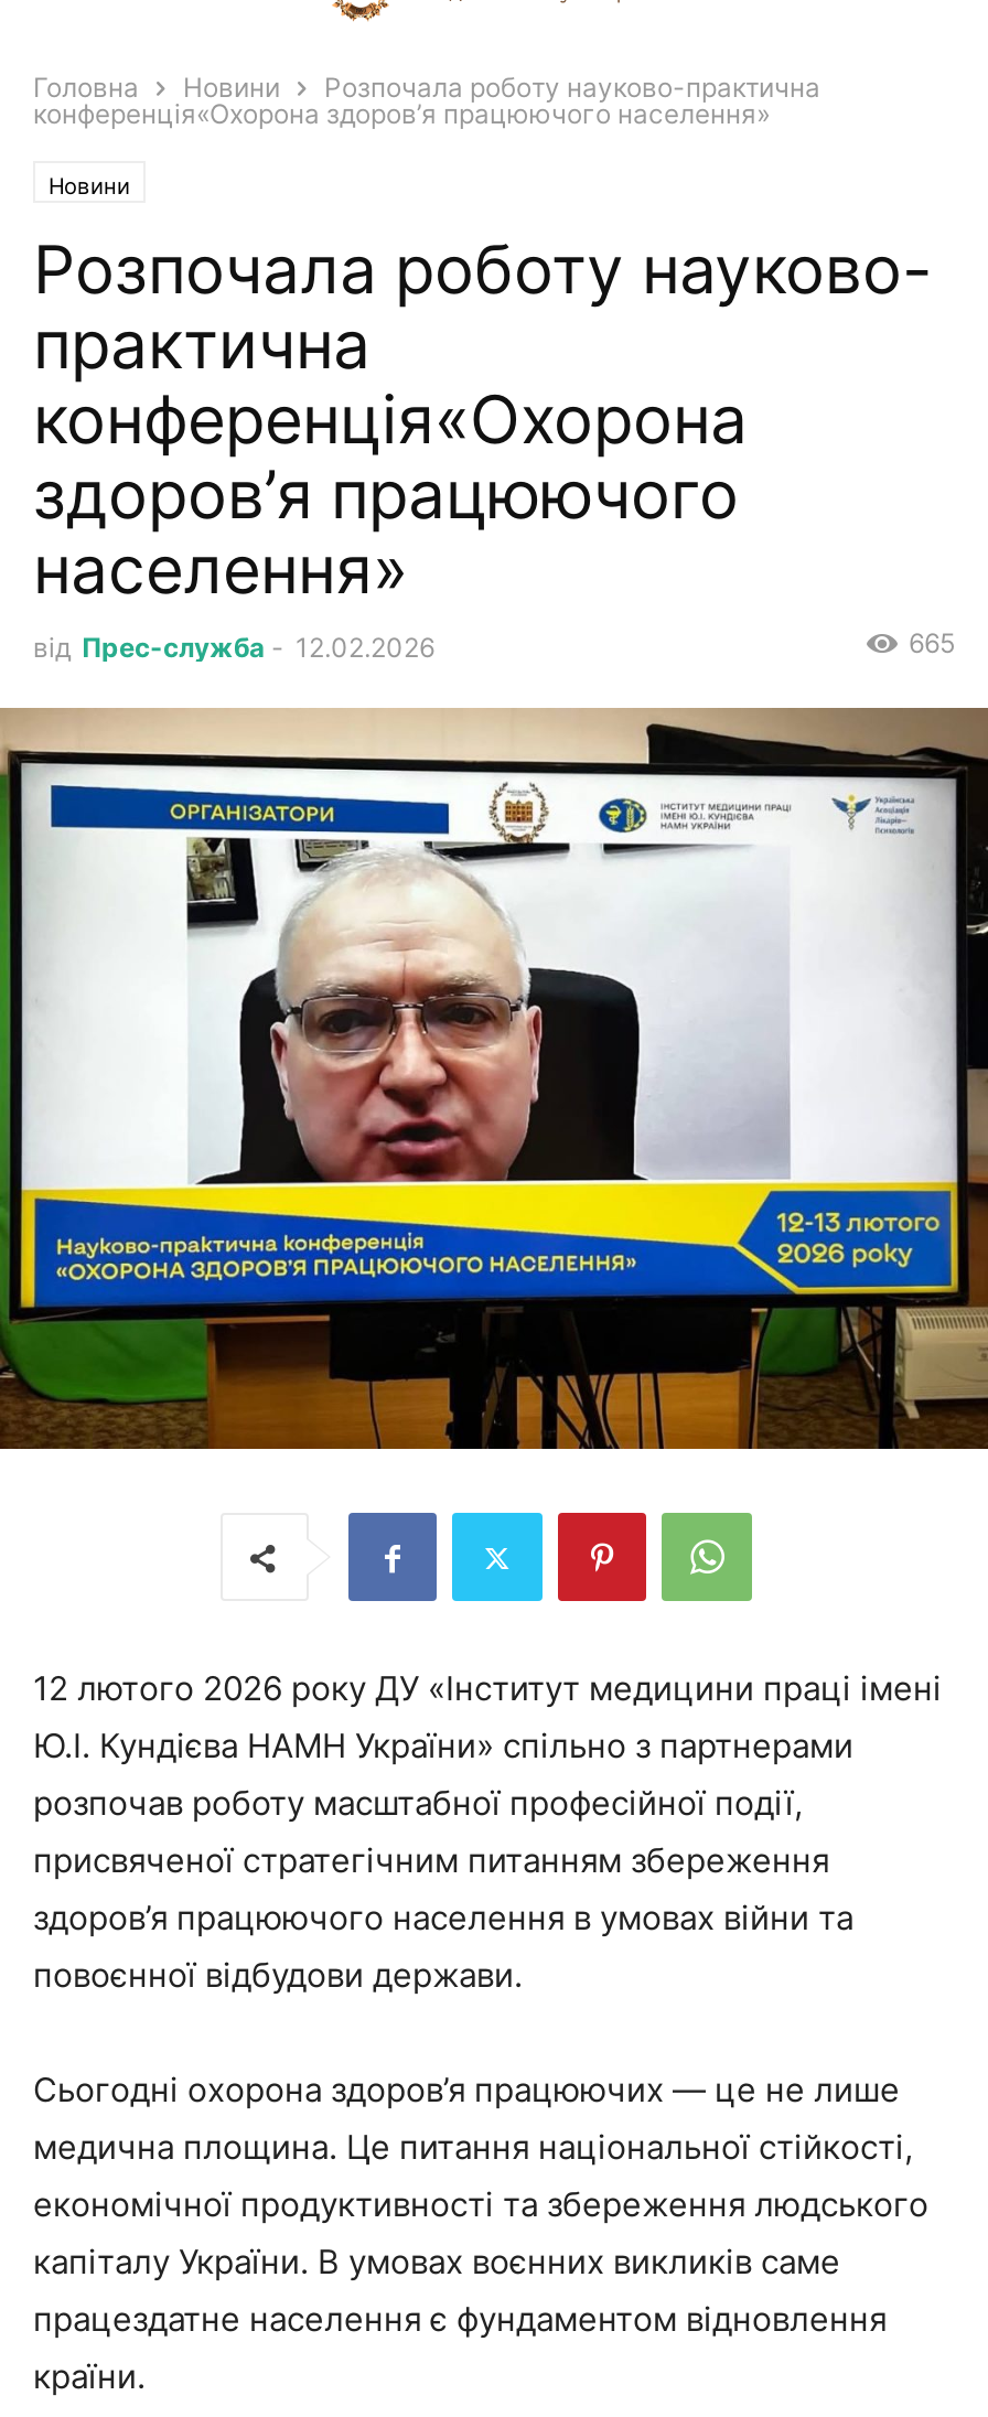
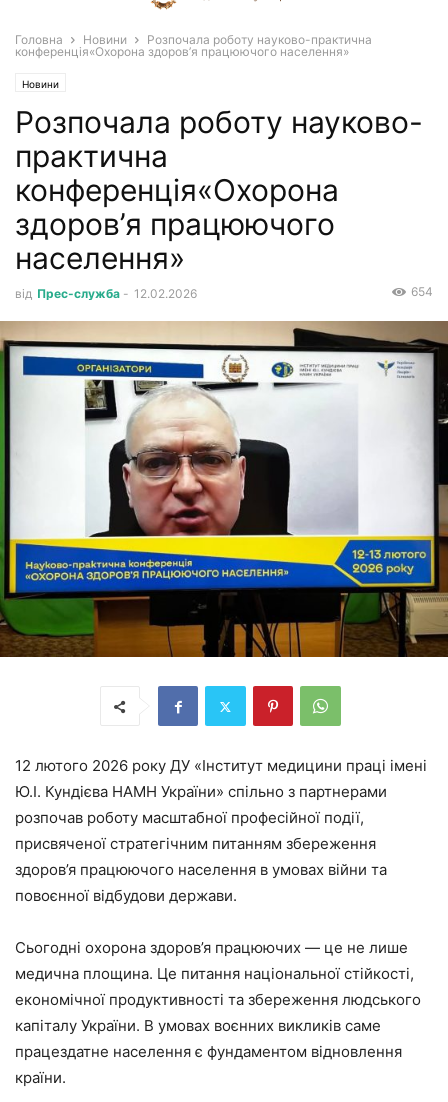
- 665
+ 654
